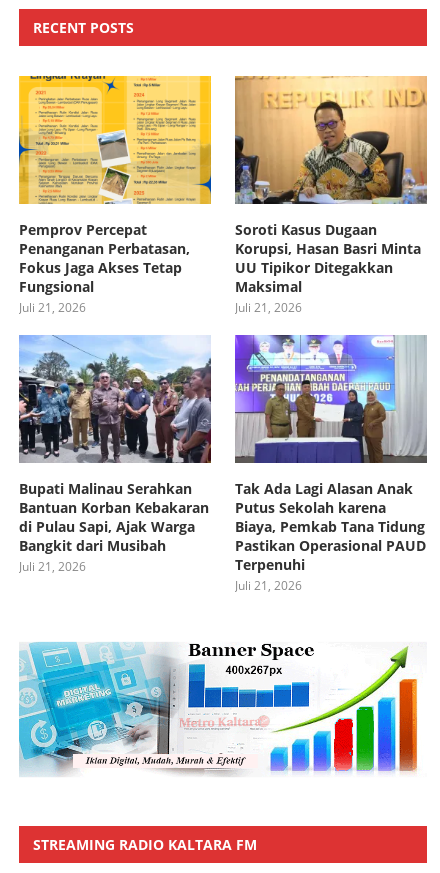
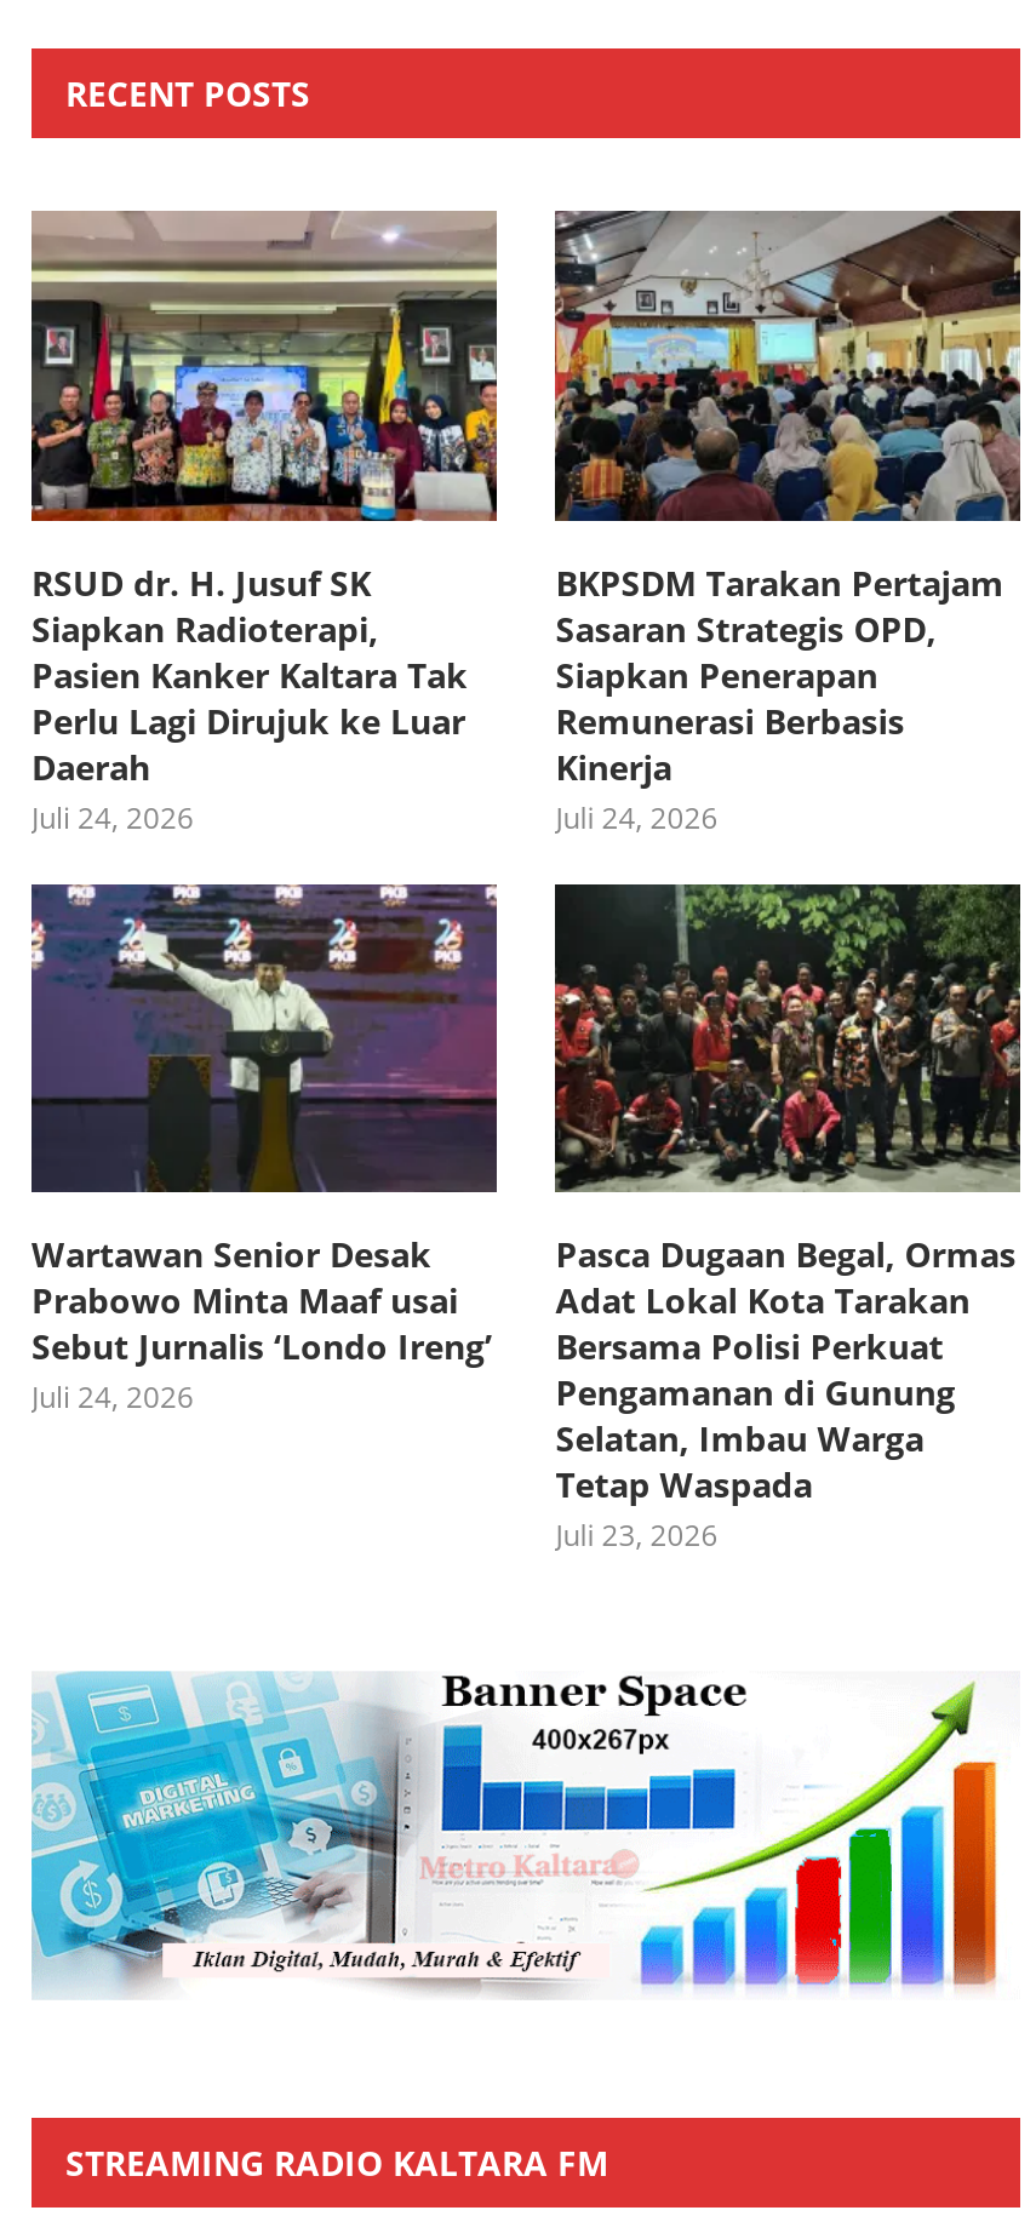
- [image]
- Pemprov Percepat
- Penanganan Perbatasan,
- Fokus Jaga Akses Tetap
- Fungsional
- Juli 21, 2026
+ [image]
+ RSUD dr. H. Jusuf SK
+ Siapkan Radioterapi,
+ Pasien Kanker Kaltara Tak
+ Perlu Lagi Dirujuk ke Luar
+ Daerah
+ Juli 24, 2026

- [image]
+ [image]

- Soroti Kasus Dugaan
- Korupsi, Hasan Basri Minta
- UU Tipikor Ditegakkan
- Maksimal
- Juli 21, 2026
+ BKPSDM Tarakan Pertajam
+ Sasaran Strategis OPD,
+ Siapkan Penerapan
+ Remunerasi Berbasis
+ Kinerja
+ Juli 24, 2026

- [image]
- Bupati Malinau Serahkan
- Bantuan Korban Kebakaran
- di Pulau Sapi, Ajak Warga
- Bangkit dari Musibah
- Juli 21, 2026
+ [image]
+ Wartawan Senior Desak
+ Prabowo Minta Maaf usai
+ Sebut Jurnalis ‘Londo Ireng’
+ Juli 24, 2026

- [image]
- Tak Ada Lagi Alasan Anak
- Putus Sekolah karena
- Biaya, Pemkab Tana Tidung
- Pastikan Operasional PAUD
- Terpenuhi
- Juli 21, 2026
+ [image]
+ Pasca Dugaan Begal, Ormas
+ Adat Lokal Kota Tarakan
+ Bersama Polisi Perkuat
+ Pengamanan di Gunung
+ Selatan, Imbau Warga
+ Tetap Waspada
+ Juli 23, 2026
